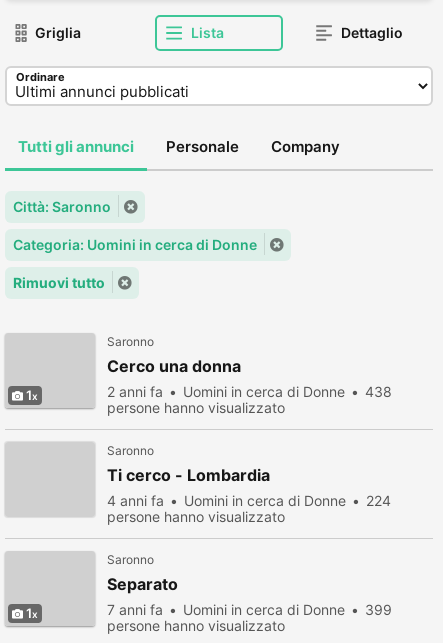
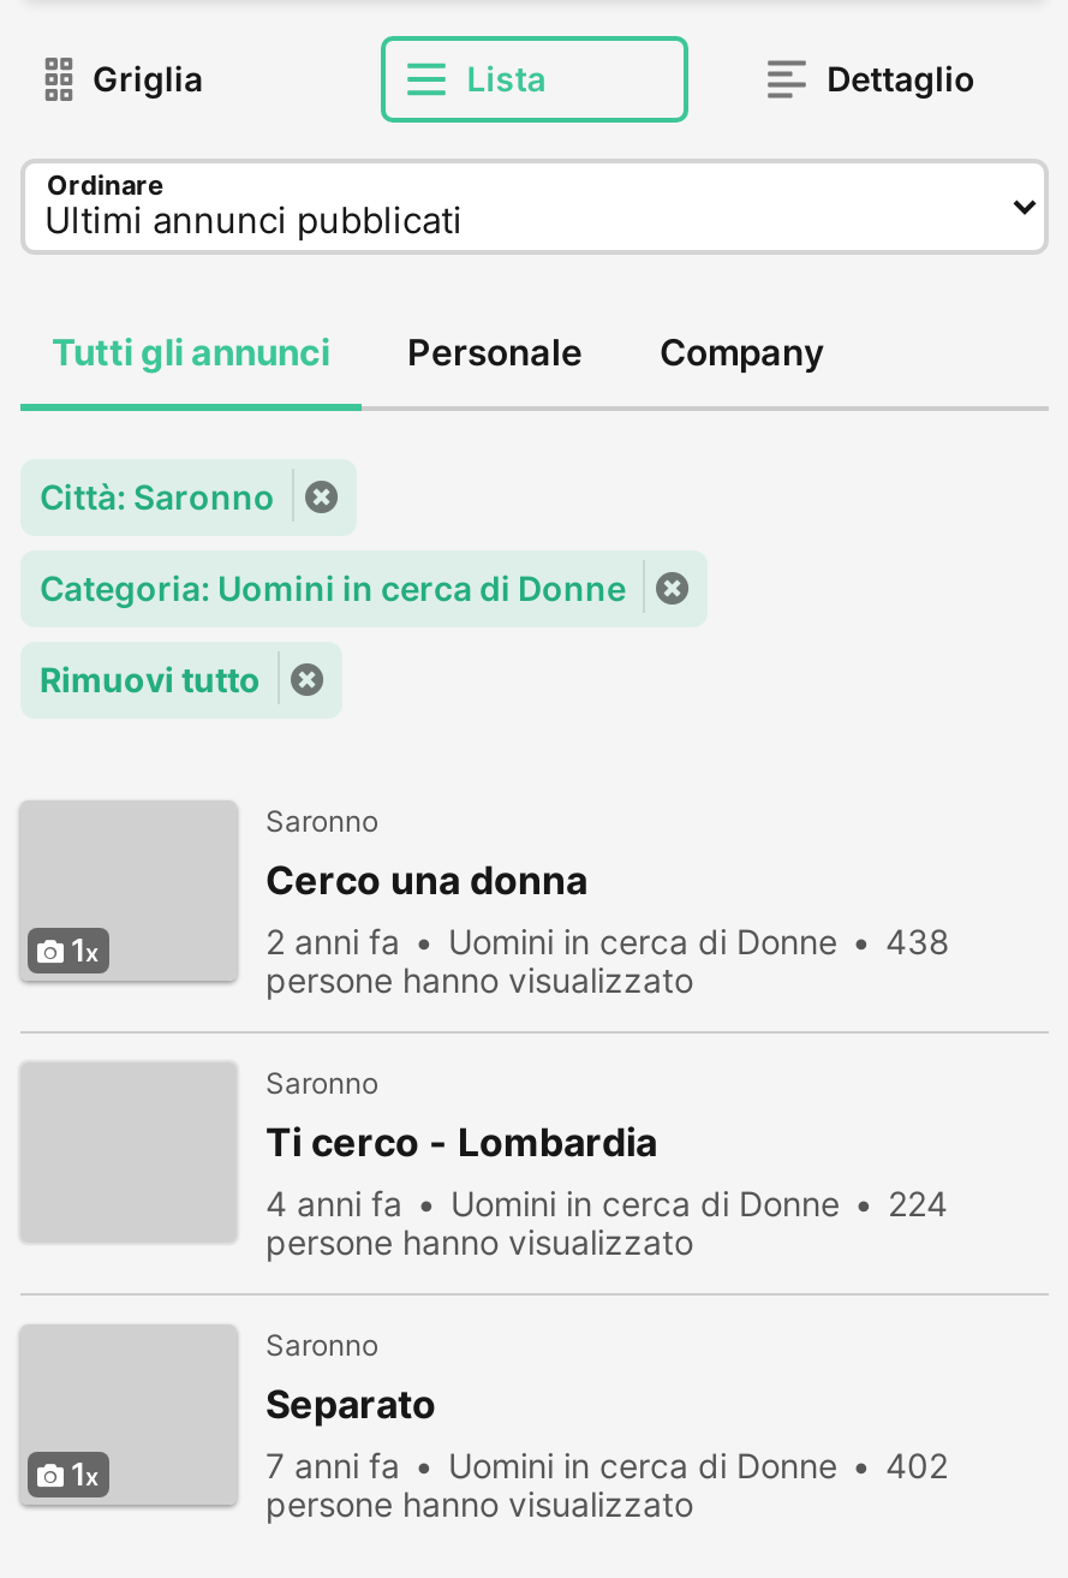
- 7 anni fa Uomini in cerca di Donne 399
+ 7 anni fa Uomini in cerca di Donne 402
